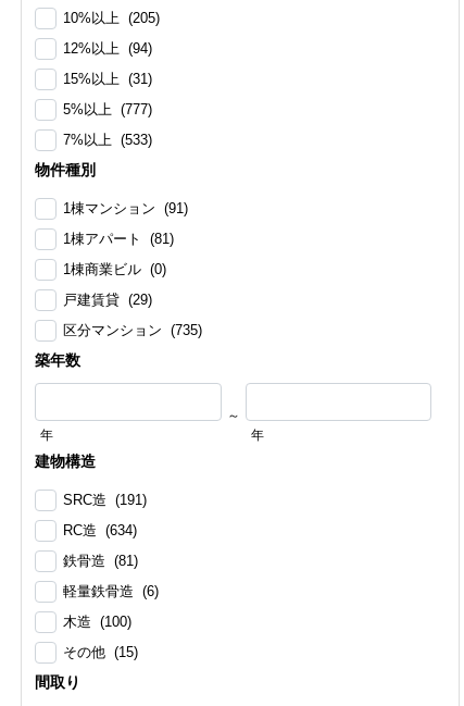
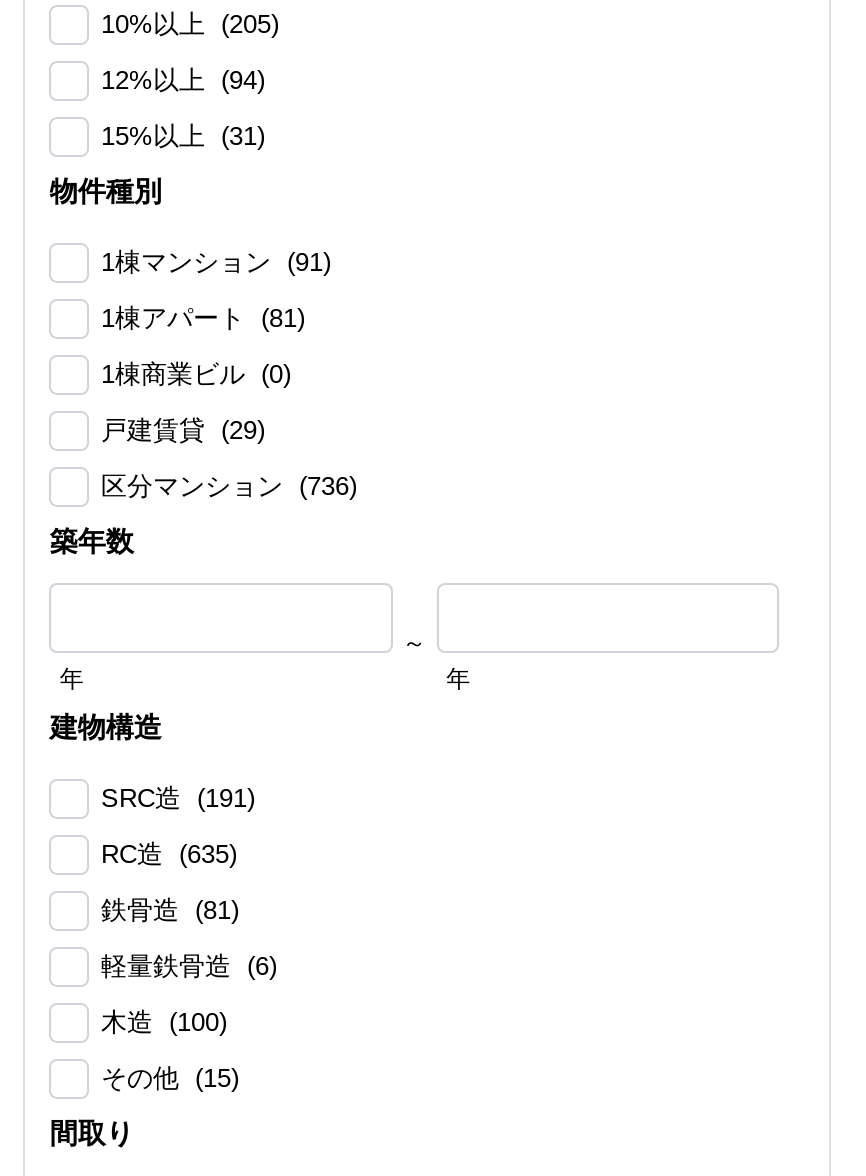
- 5%以上 (777)
- 7%以上 (533)

- 区分マンション (735)
+ 区分マンション (736)

- RC造 (634)
+ RC造 (635)
